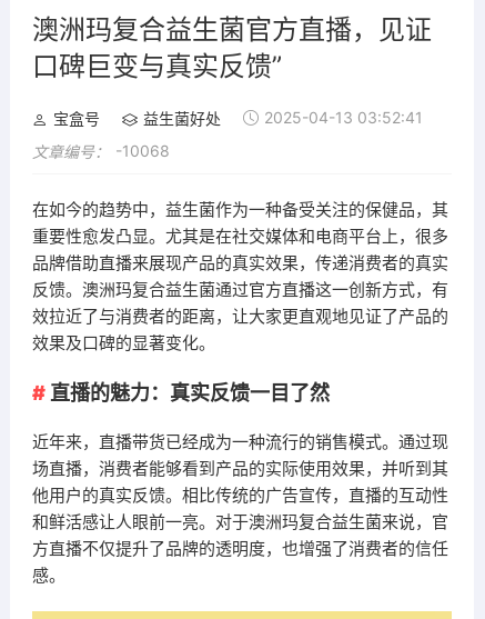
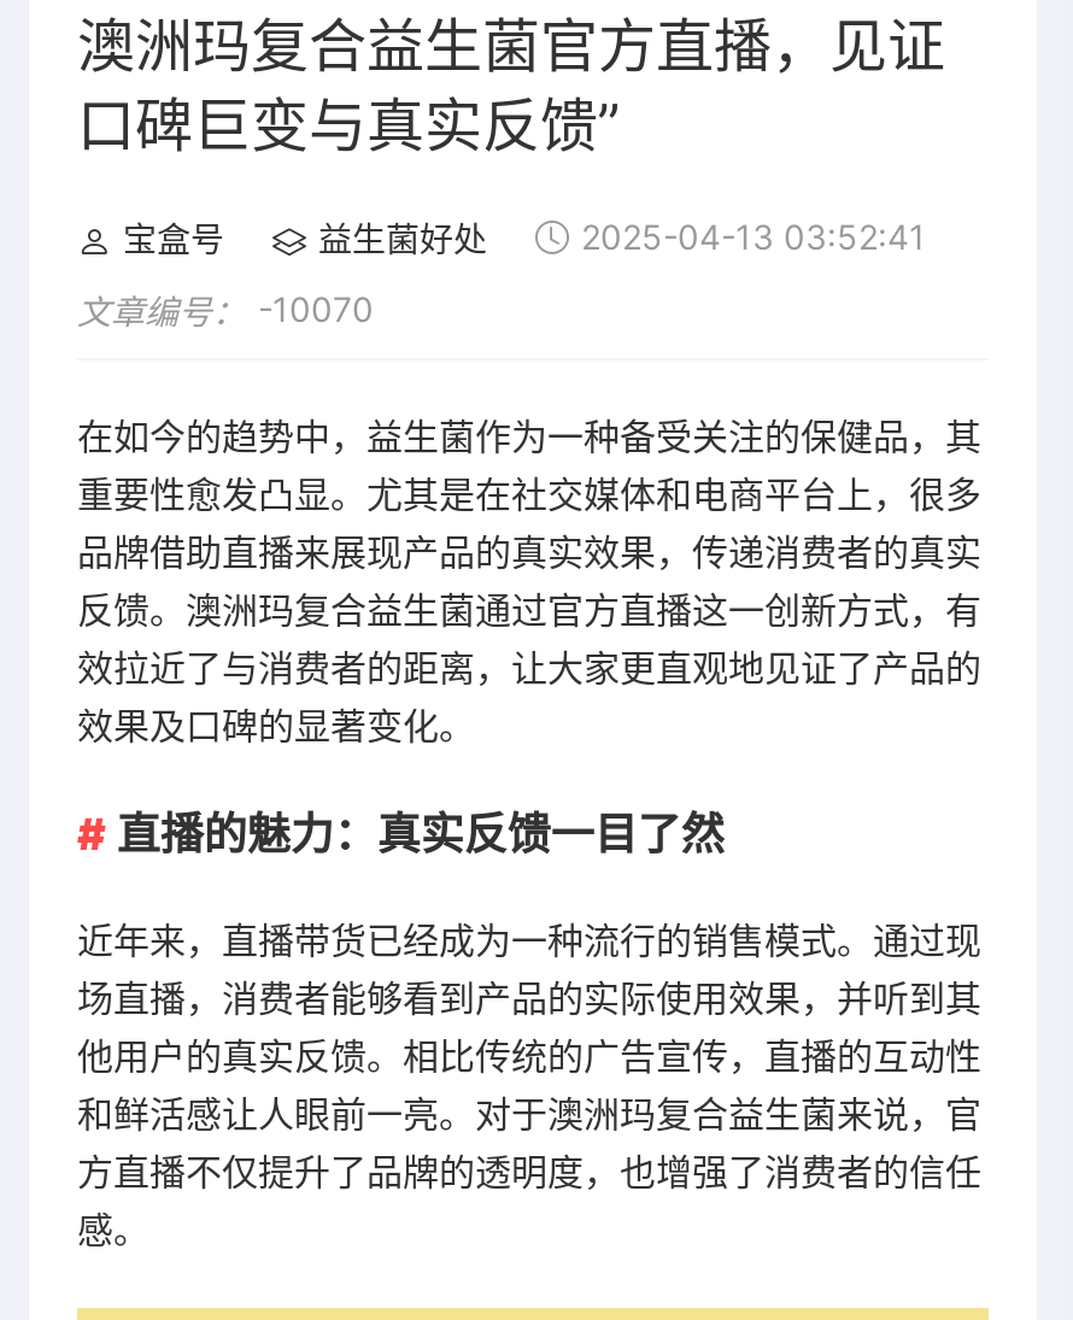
- 文章编号： -10068
+ 文章编号： -10070
